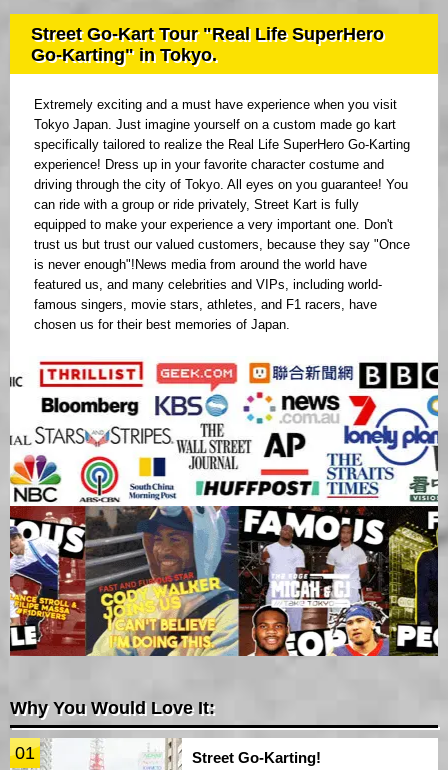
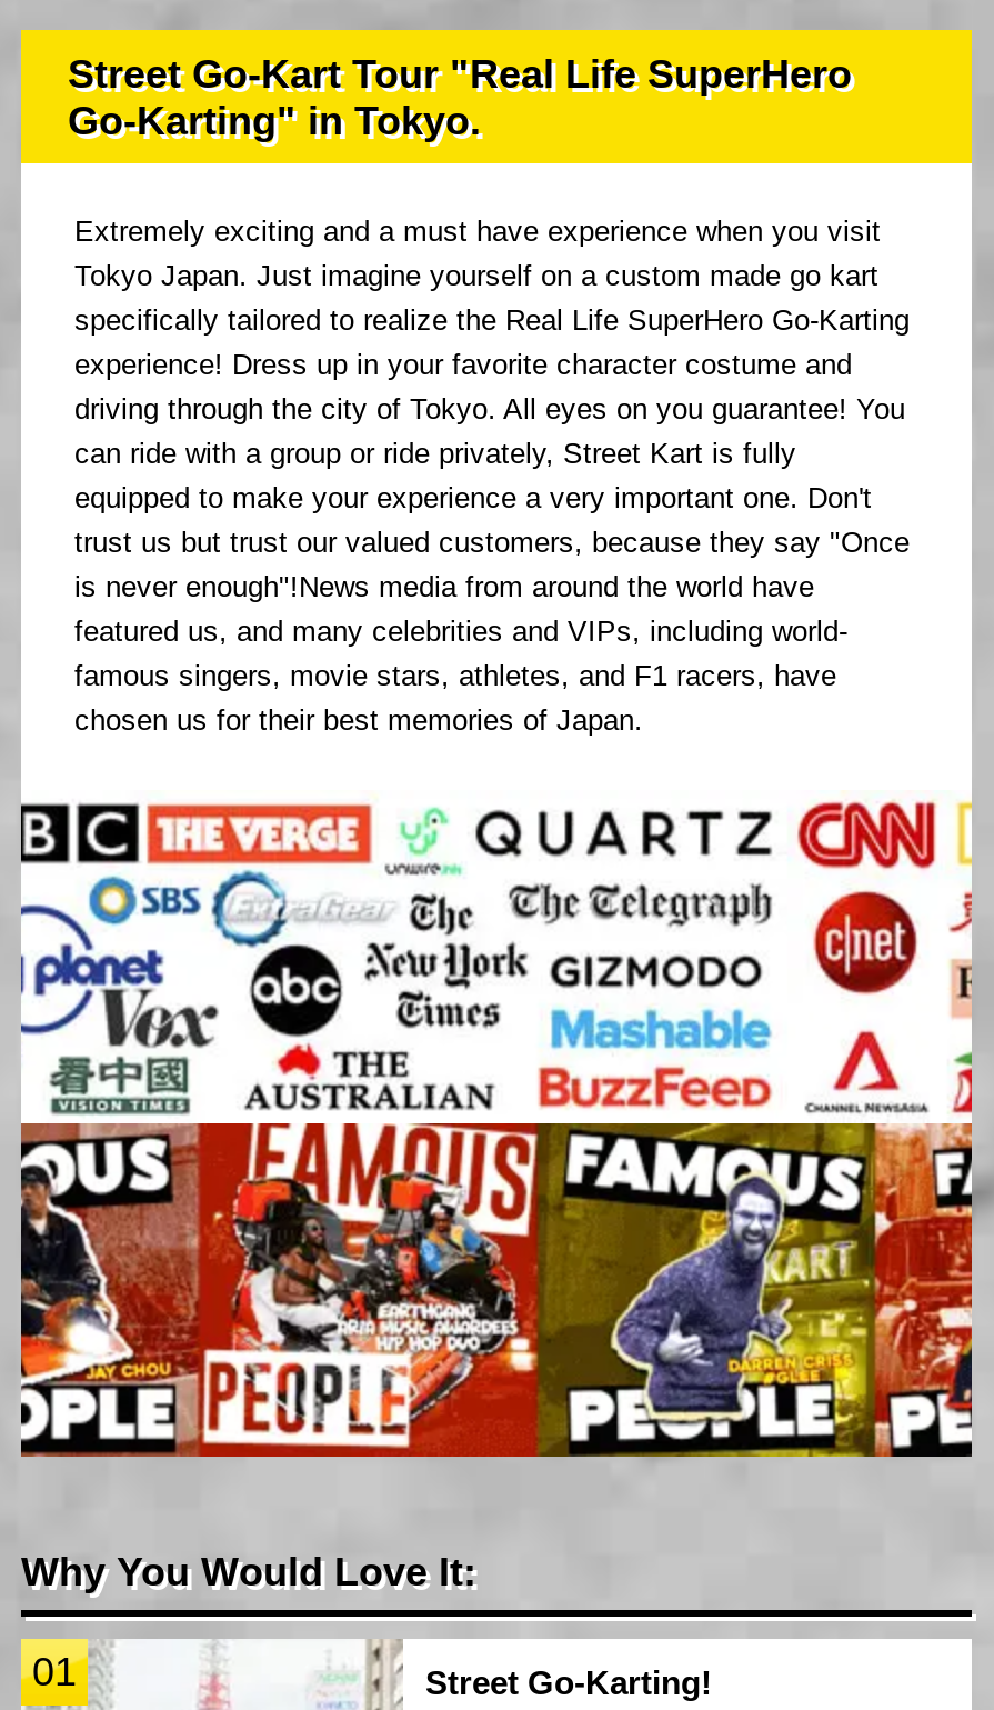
- [image]
+ [image]
